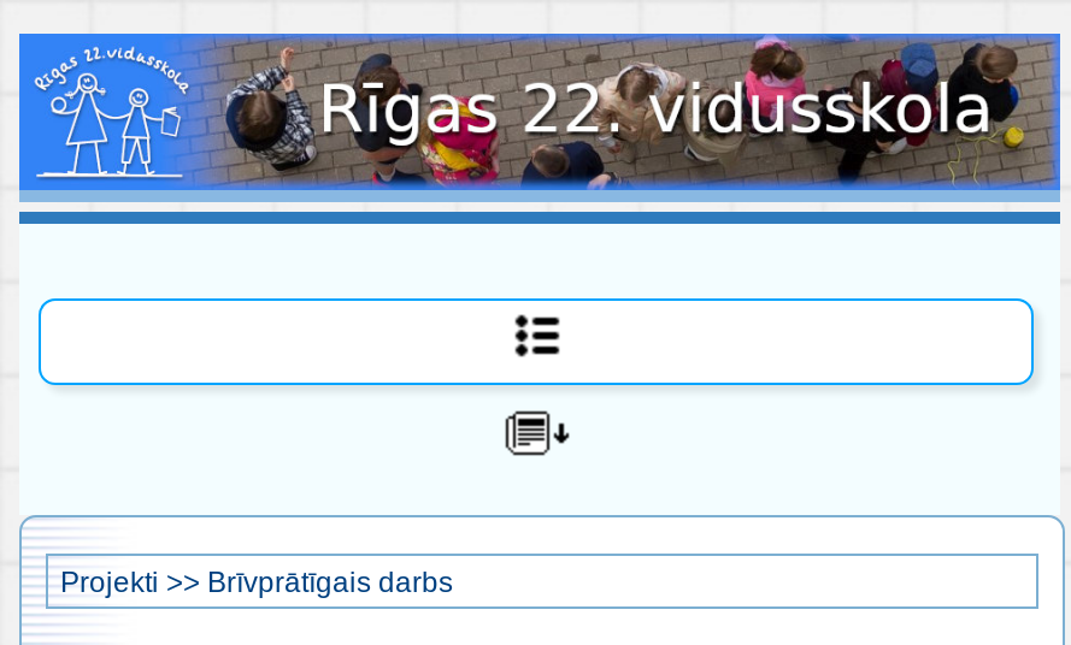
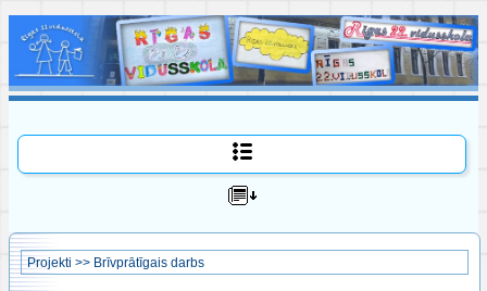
- [image]
+ [image]
